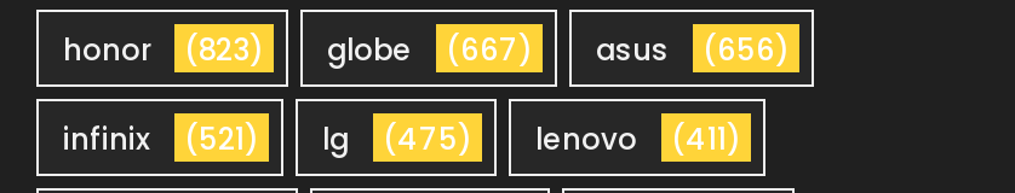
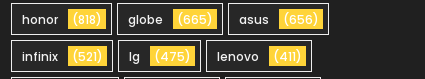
- (823)
+ (818)

- (667)
+ (665)
